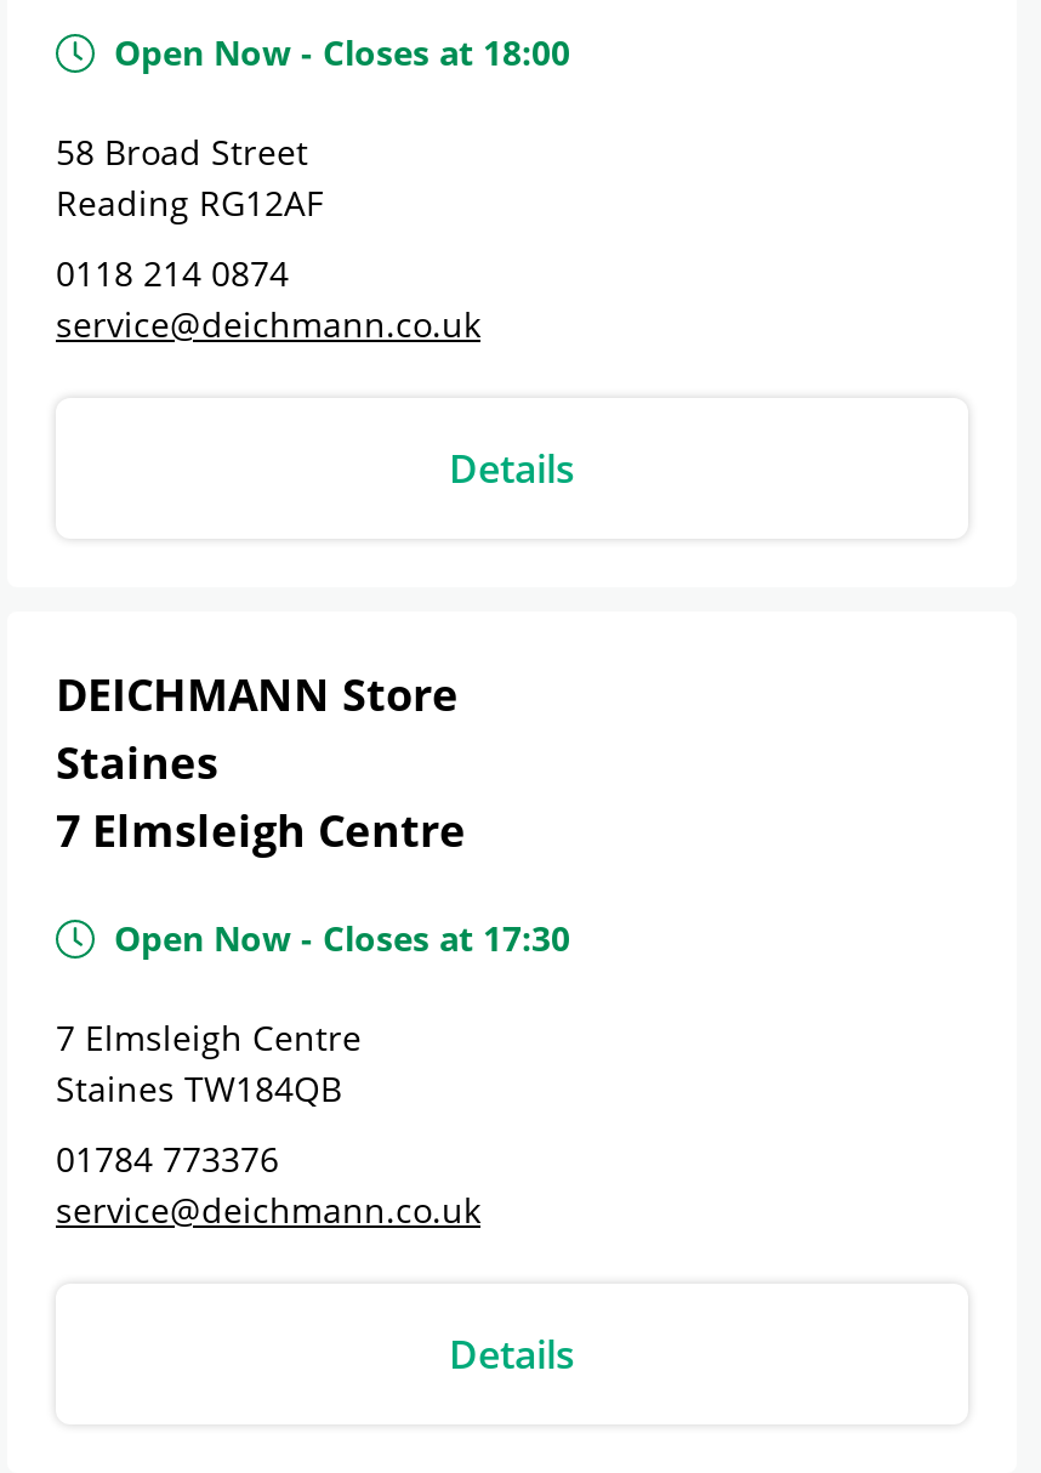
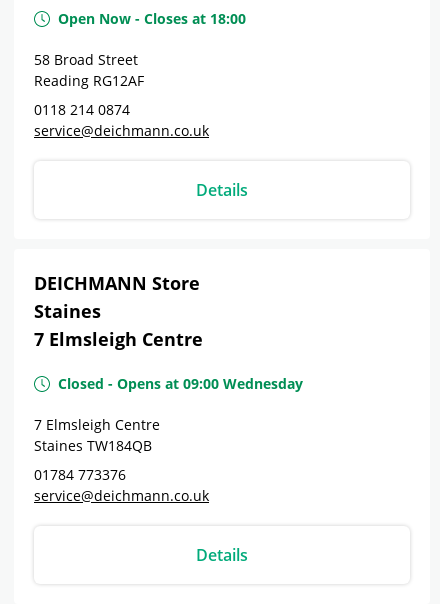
- Open Now - Closes at 17:30
+ Closed - Opens at 09:00 Wednesday
